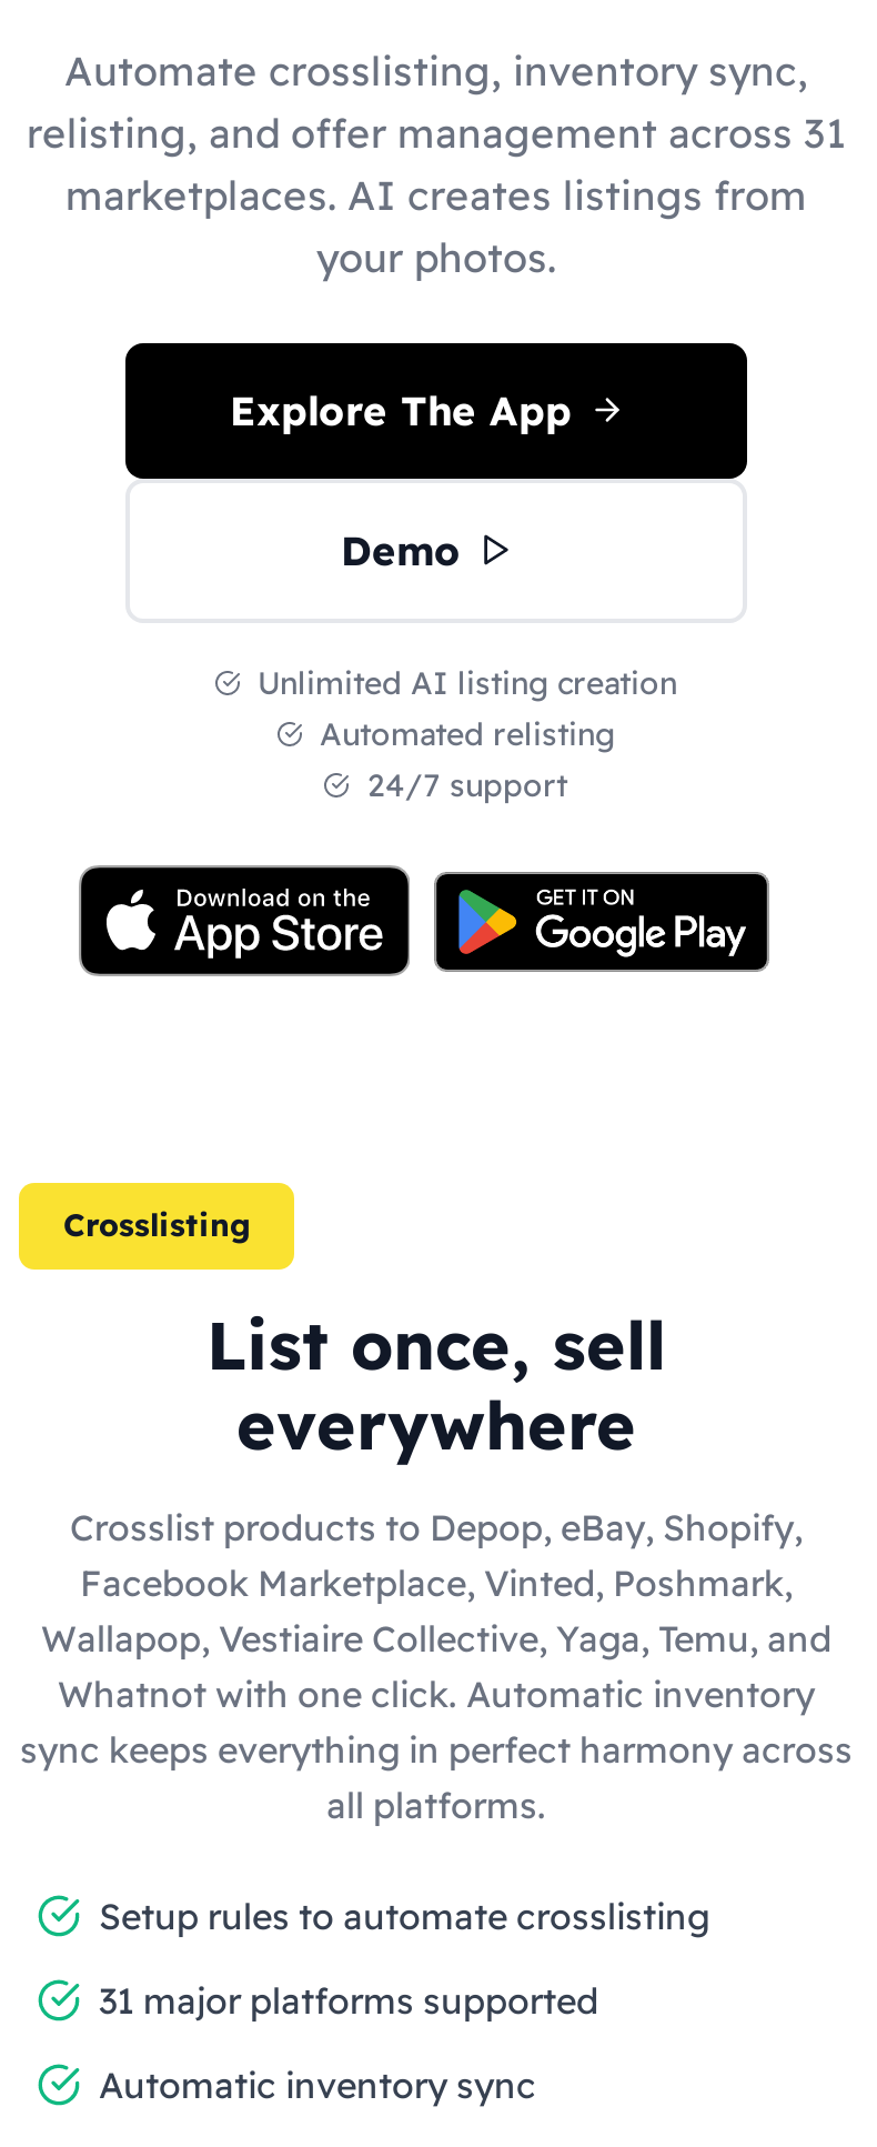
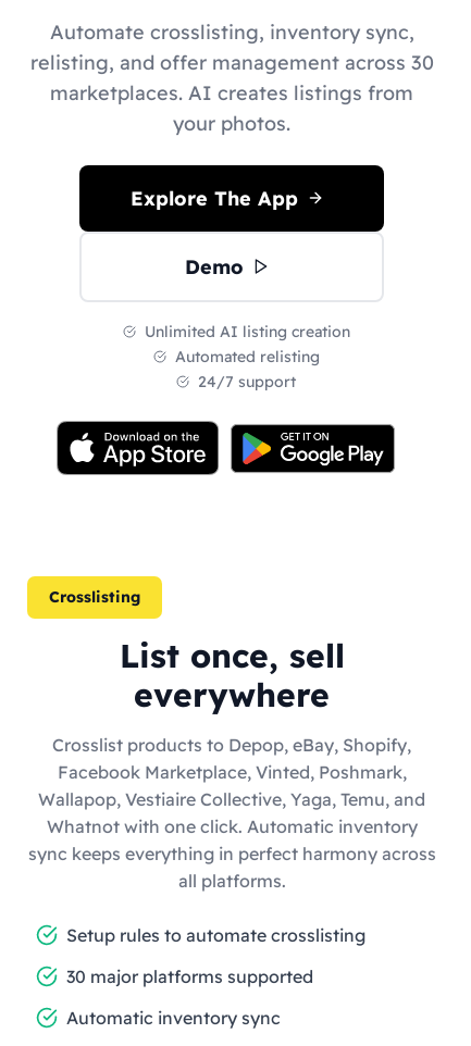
- relisting, and offer management across 31
+ relisting, and offer management across 30

- 31 major platforms supported
+ 30 major platforms supported
